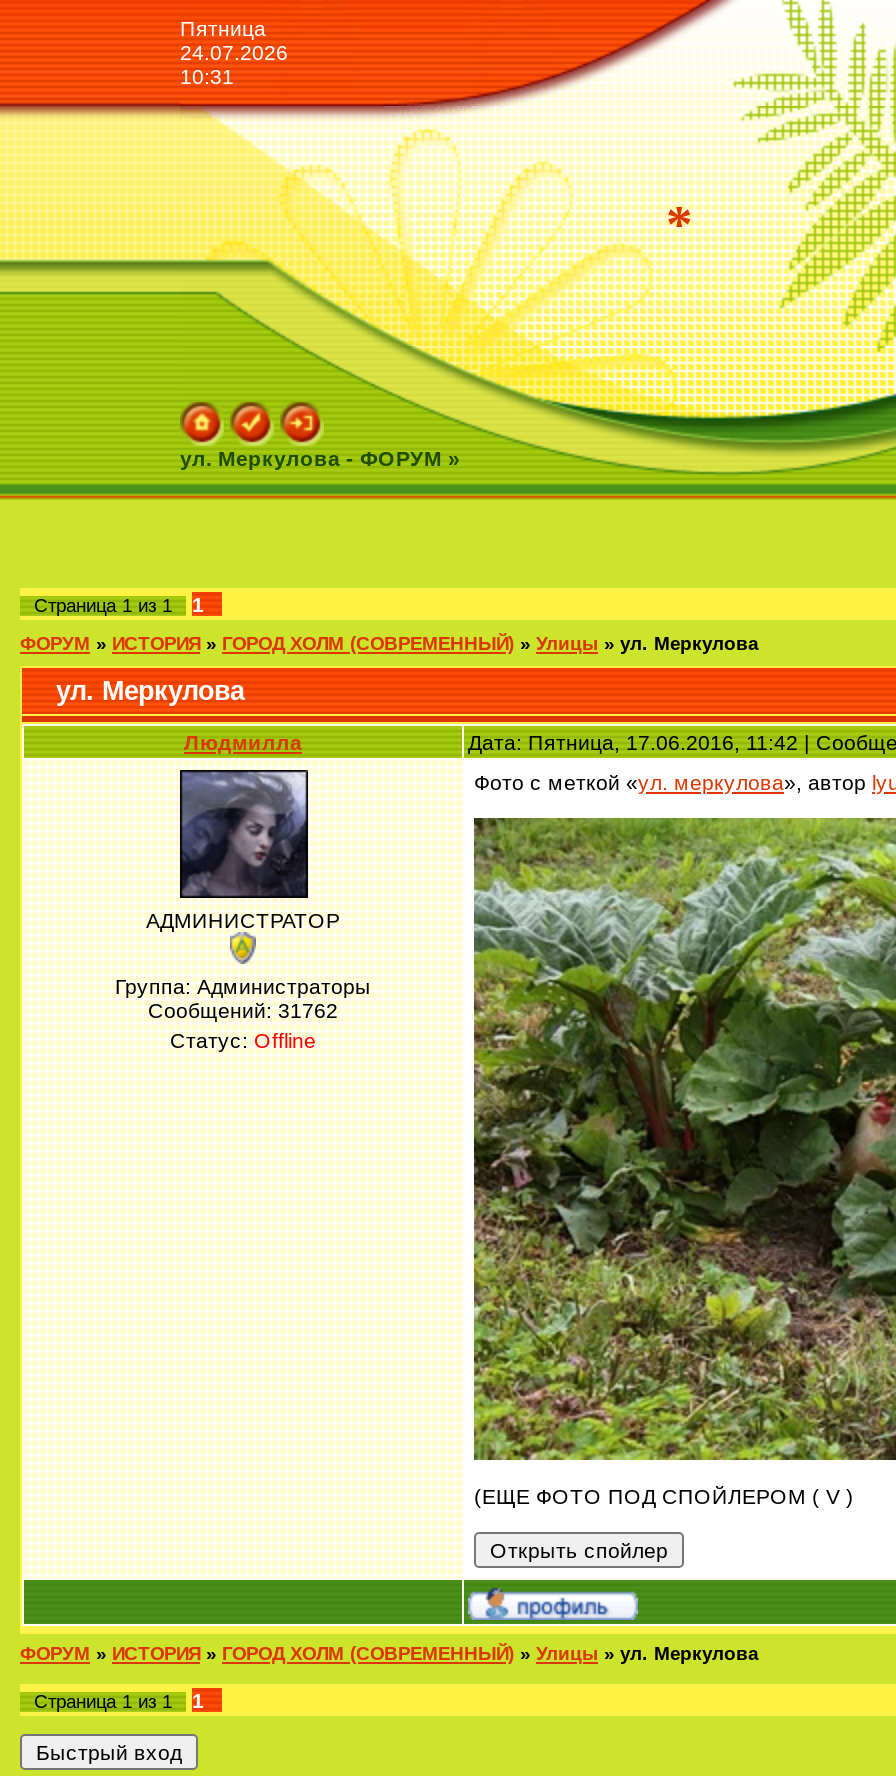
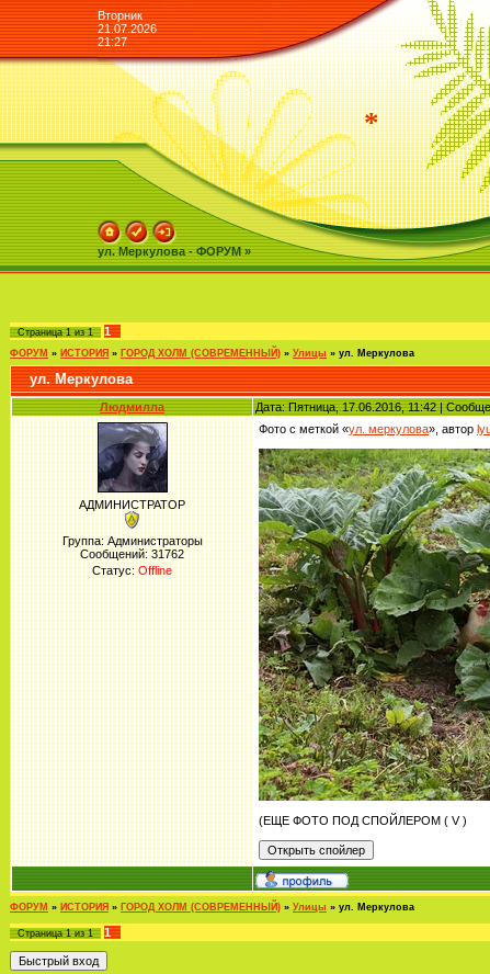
- Пятница
- 24.07.2026
- 10:31
+ Вторник
+ 21.07.2026
+ 21:27
